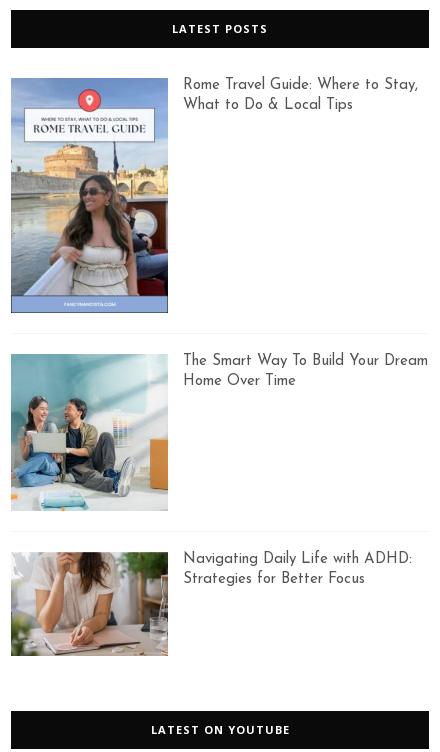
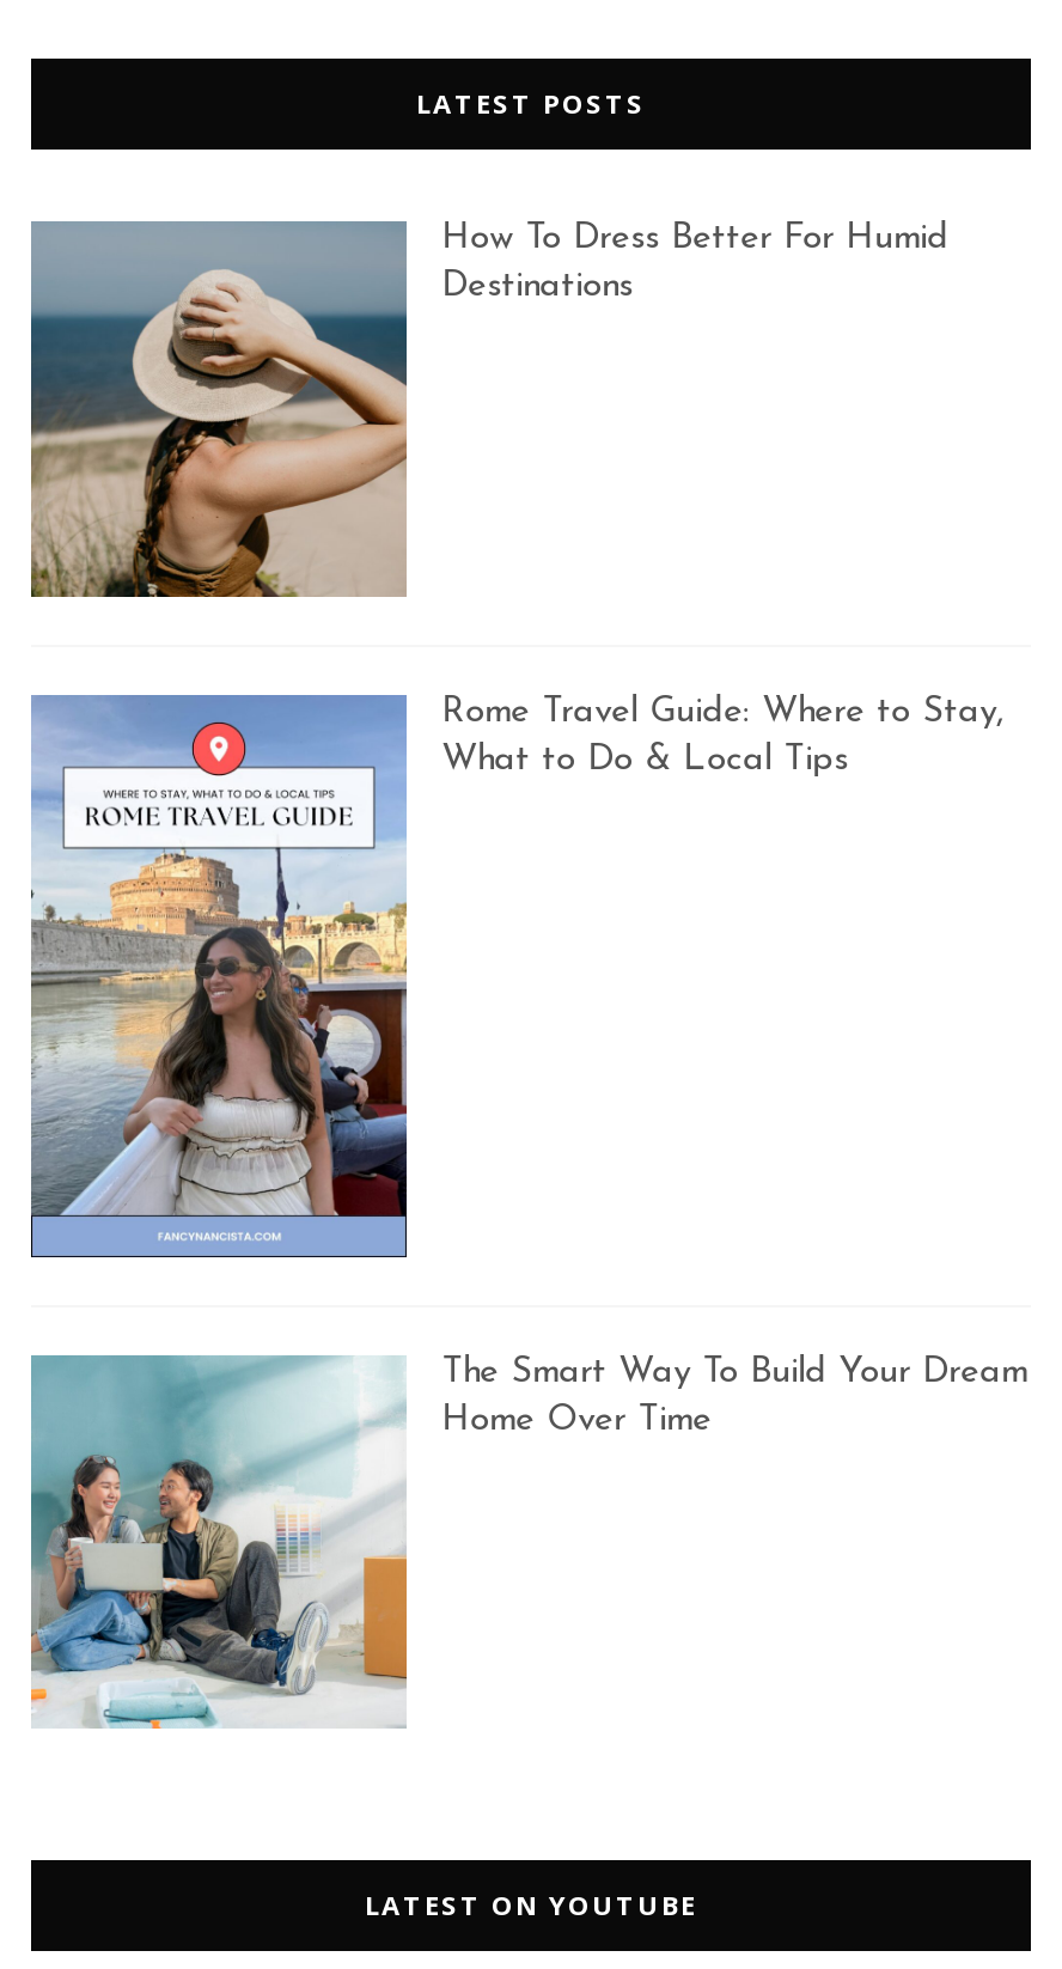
+ [image]
+ How To Dress Better For Humid
+ Destinations

moved down: [image] | Rome Travel Guide: Where to Stay, | What to Do & Local Tips | The Smart Way To Build Your Dream | Home Over Time

moved down: [image]

- [image]
- Navigating Daily Life with ADHD:
- Strategies for Better Focus
